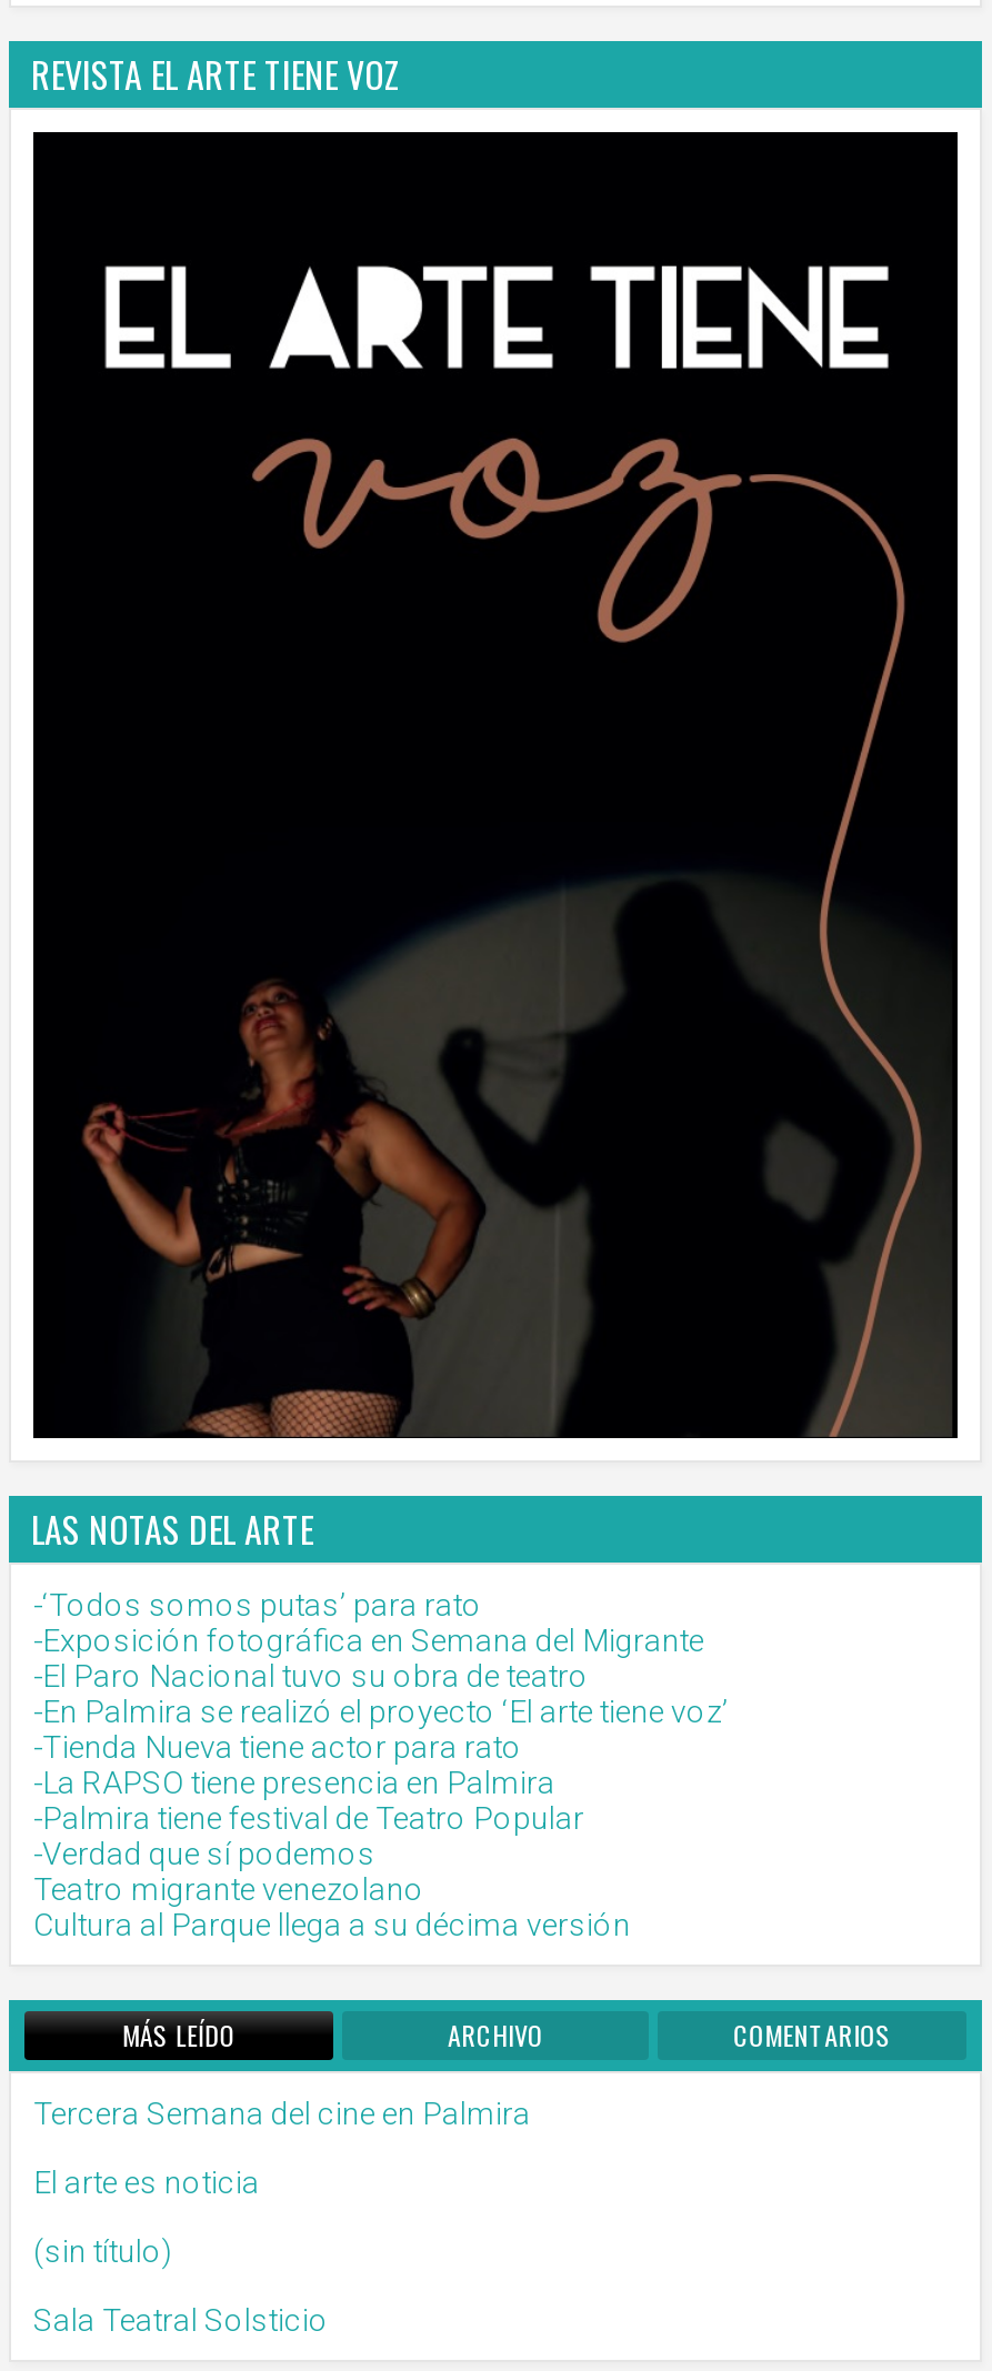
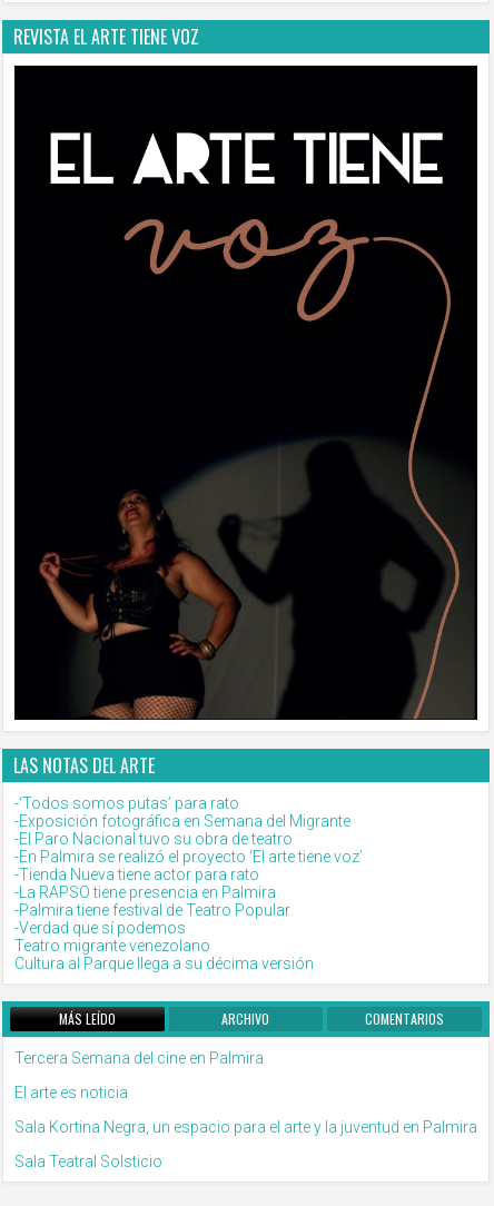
- (sin título)
+ Sala Kortina Negra, un espacio para el arte y la juventud en Palmira
